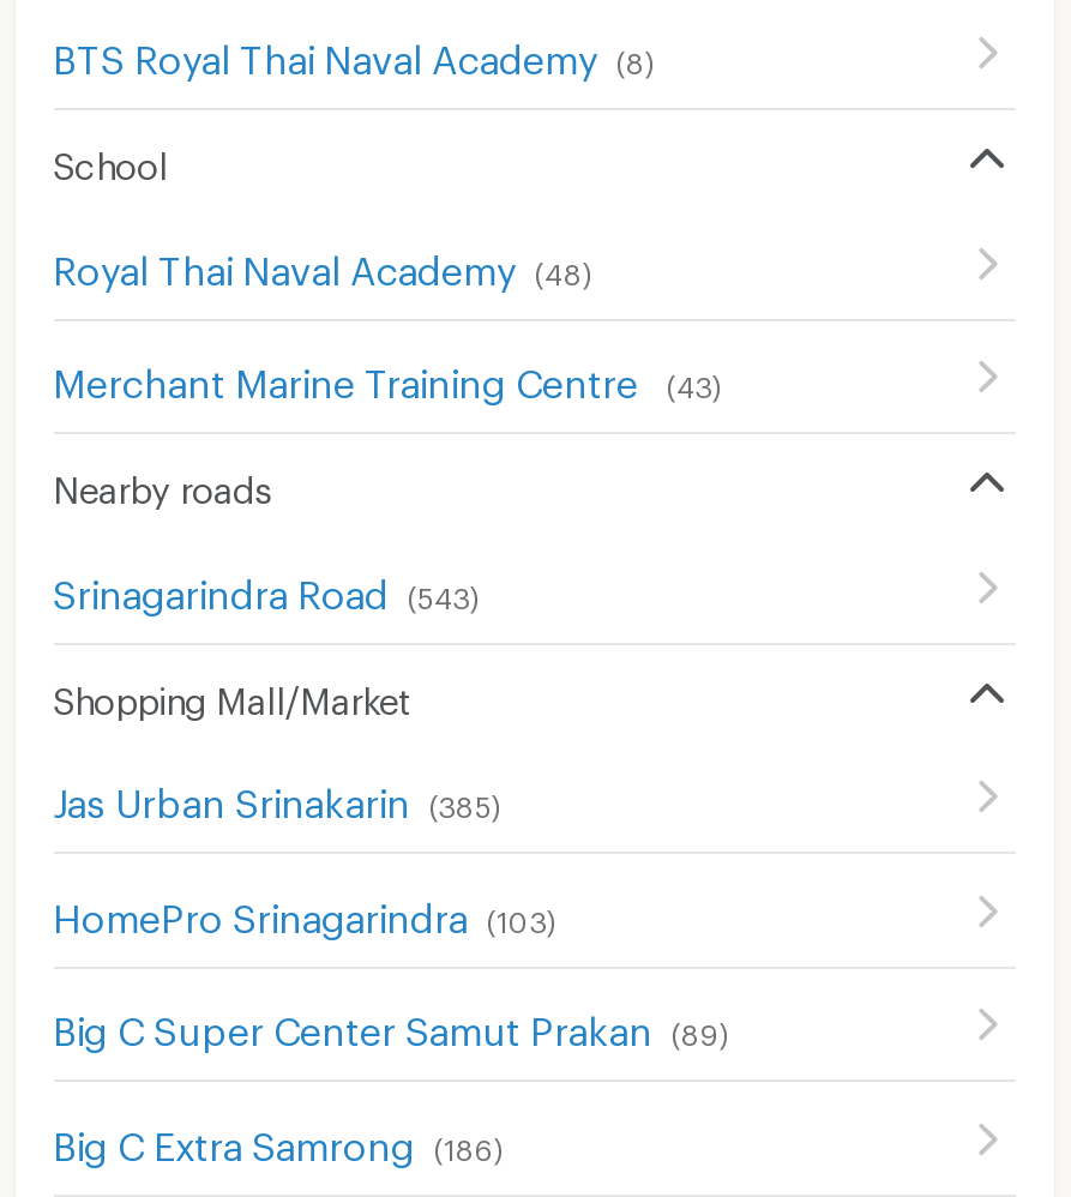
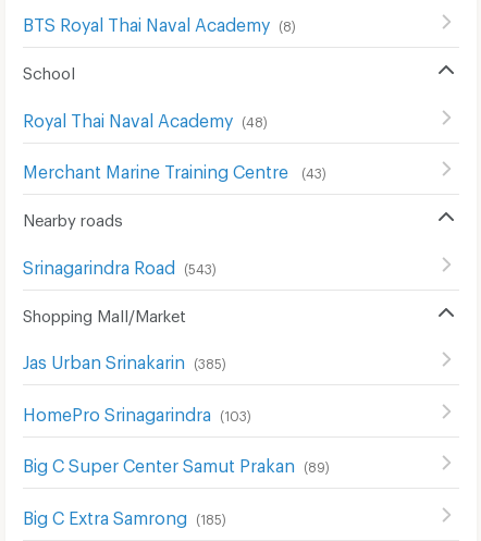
- (186)
+ (185)
